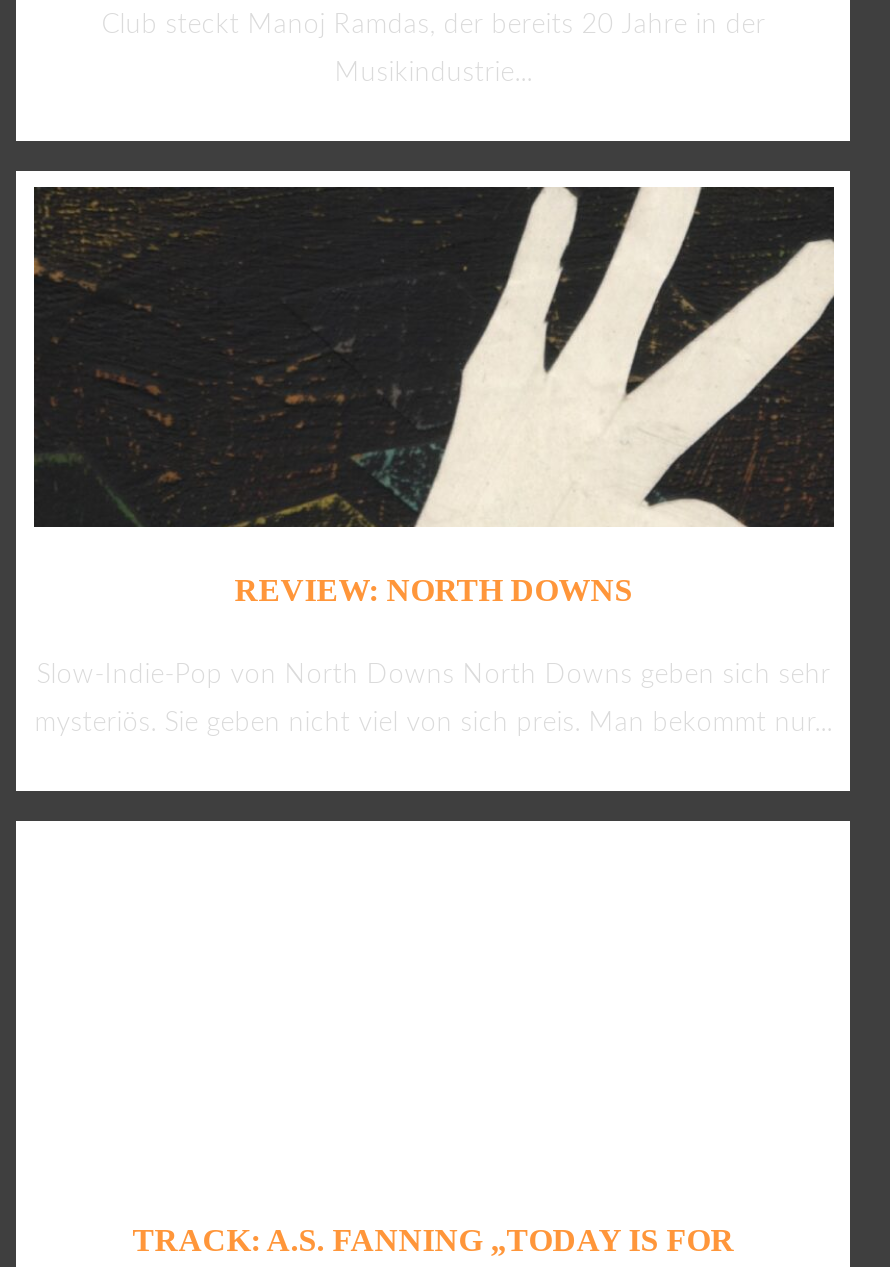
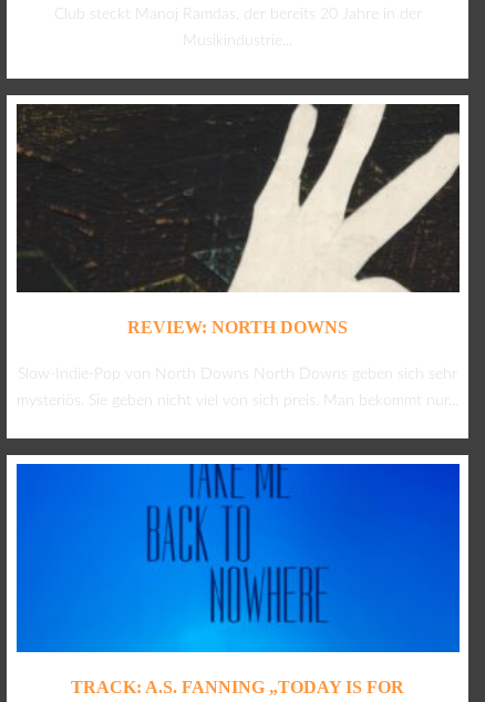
+ [image]
